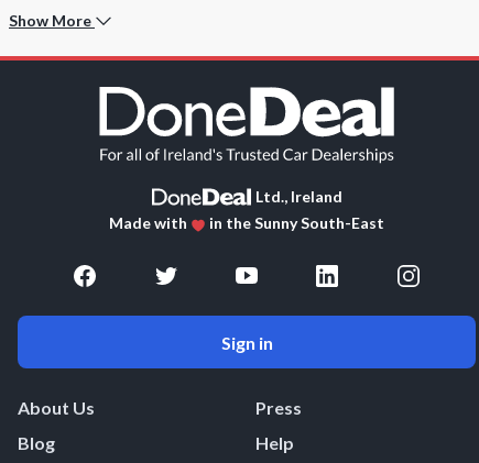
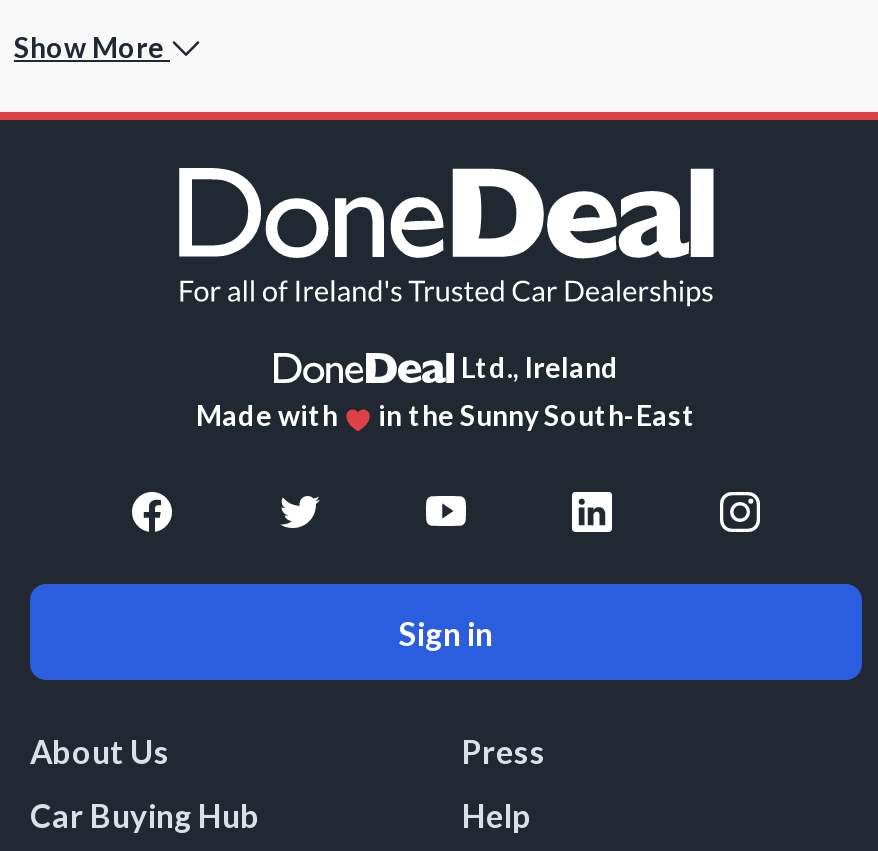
- Blog
+ Car Buying Hub
